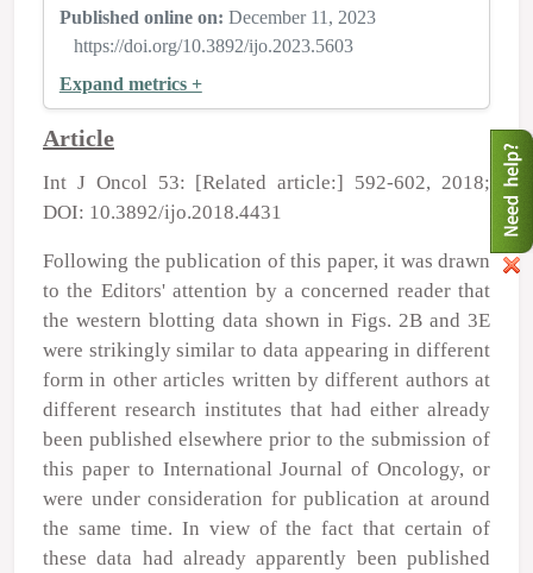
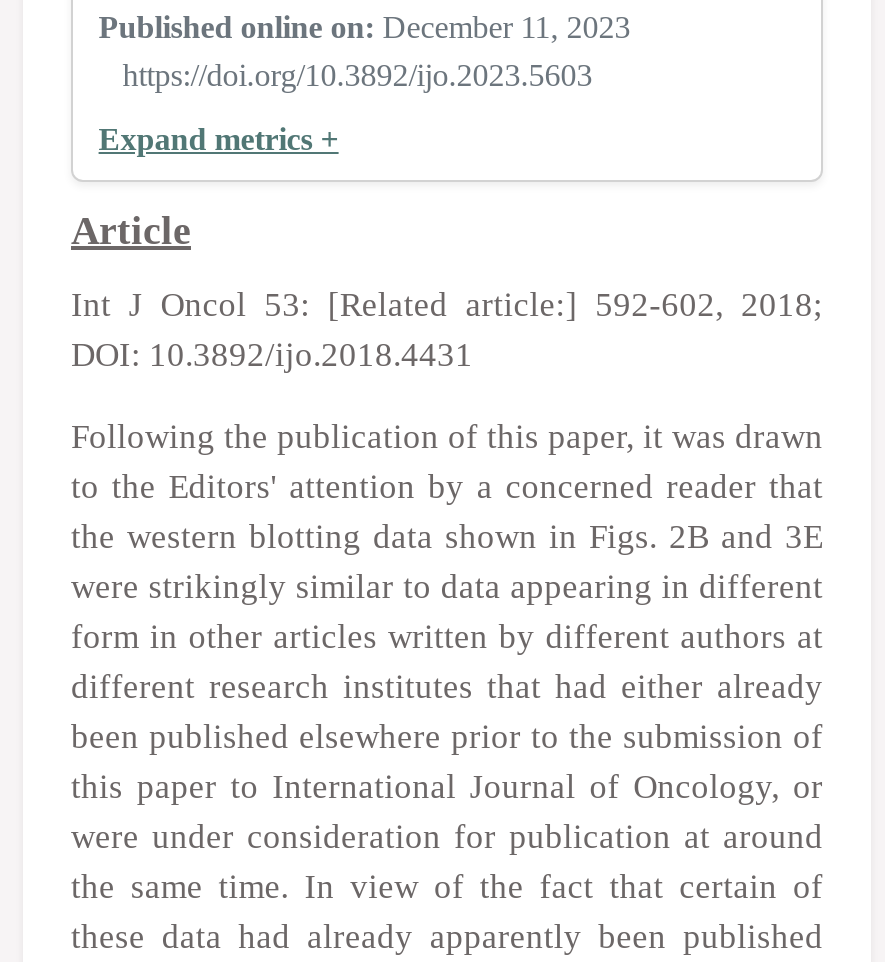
- [image]
